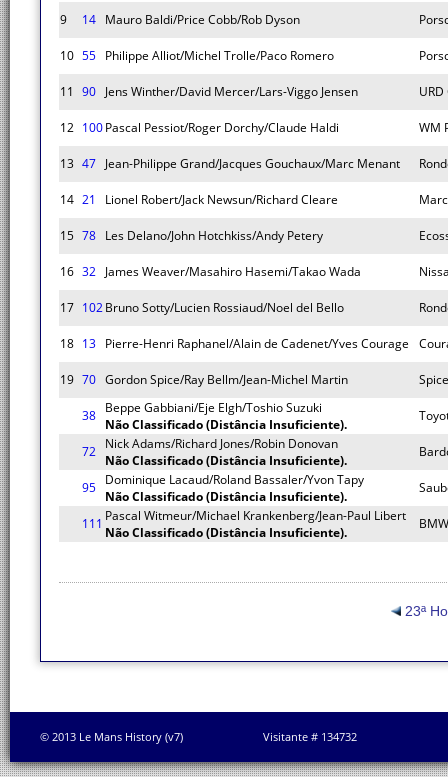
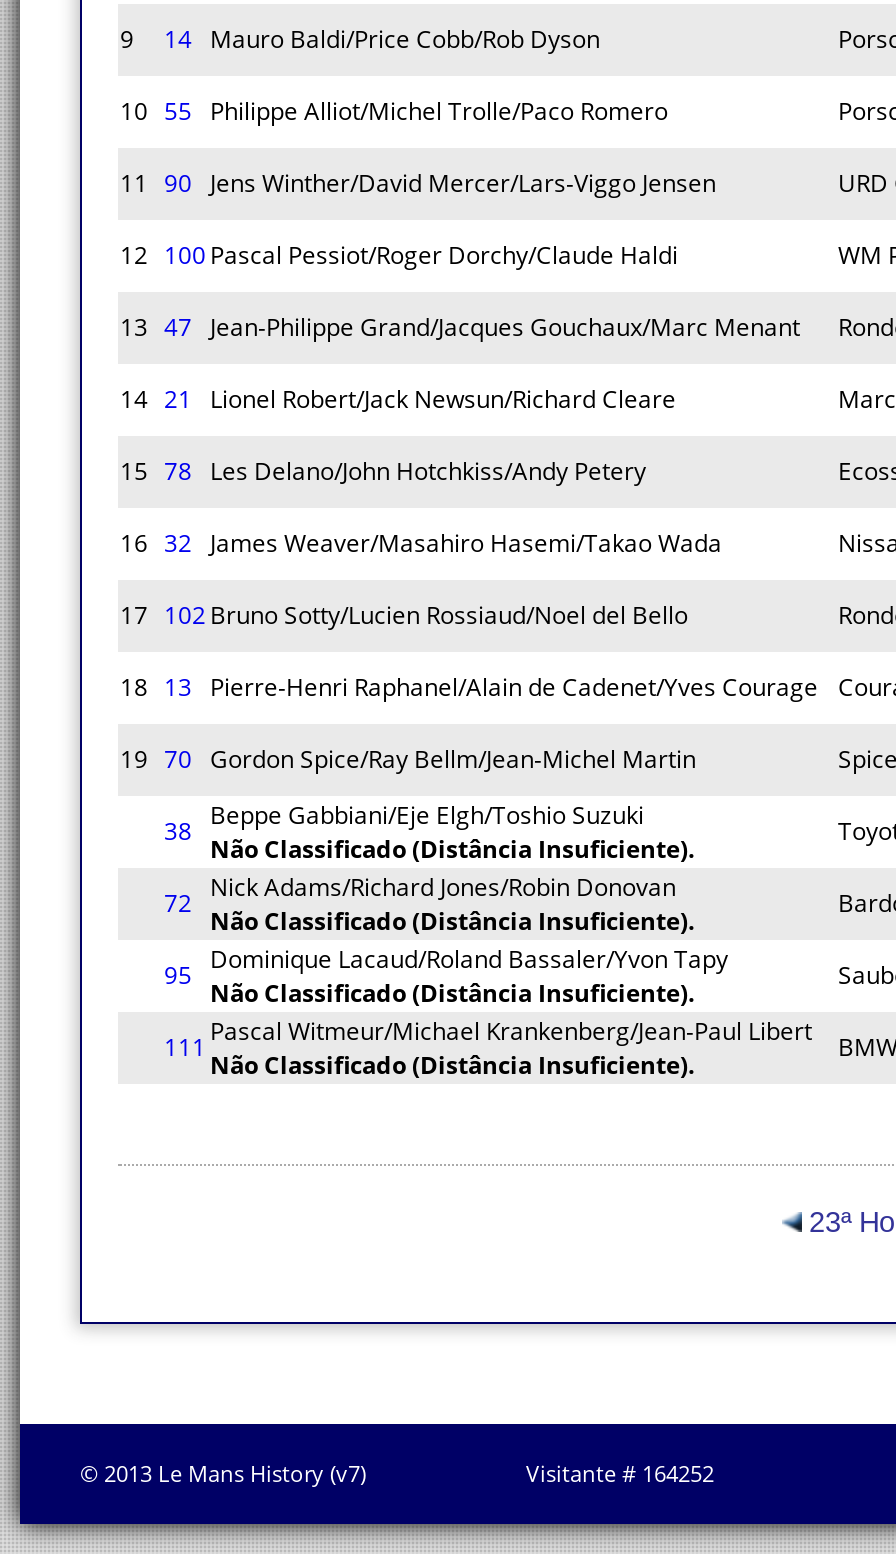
- Visitante # 134732
+ Visitante # 164252
